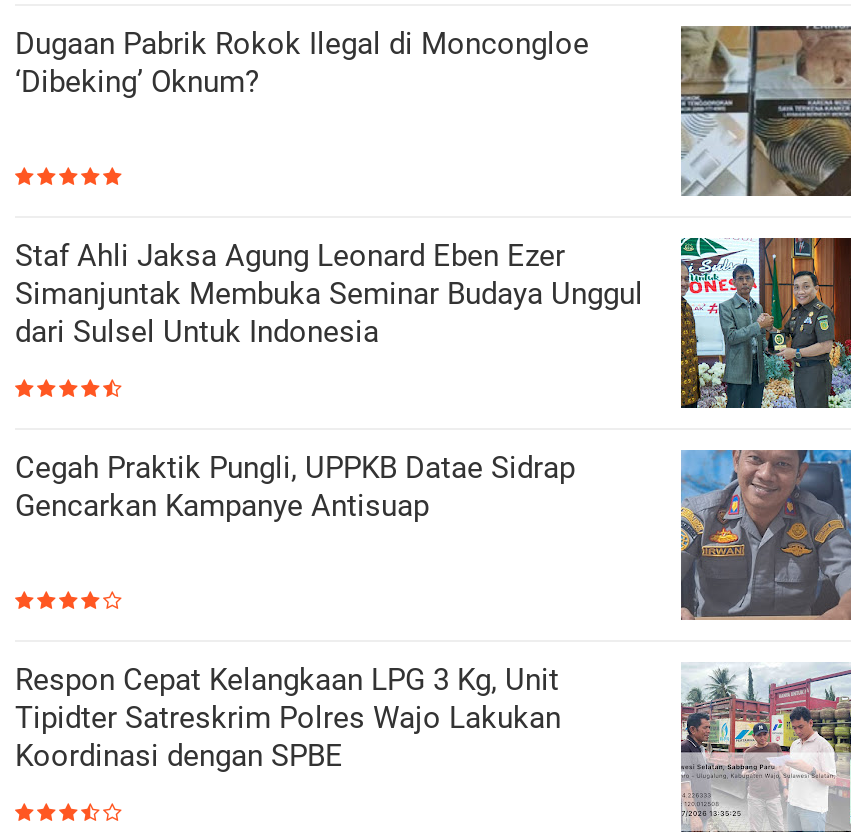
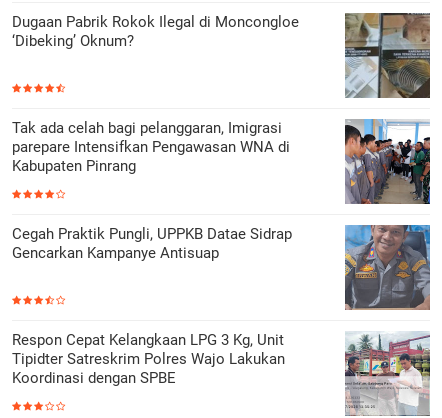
- Staf Ahli Jaksa Agung Leonard Eben Ezer
- Simanjuntak Membuka Seminar Budaya Unggul
- dari Sulsel Untuk Indonesia
+ Tak ada celah bagi pelanggaran, Imigrasi
+ parepare Intensifkan Pengawasan WNA di
+ Kabupaten Pinrang

- [image]
+ [image]
